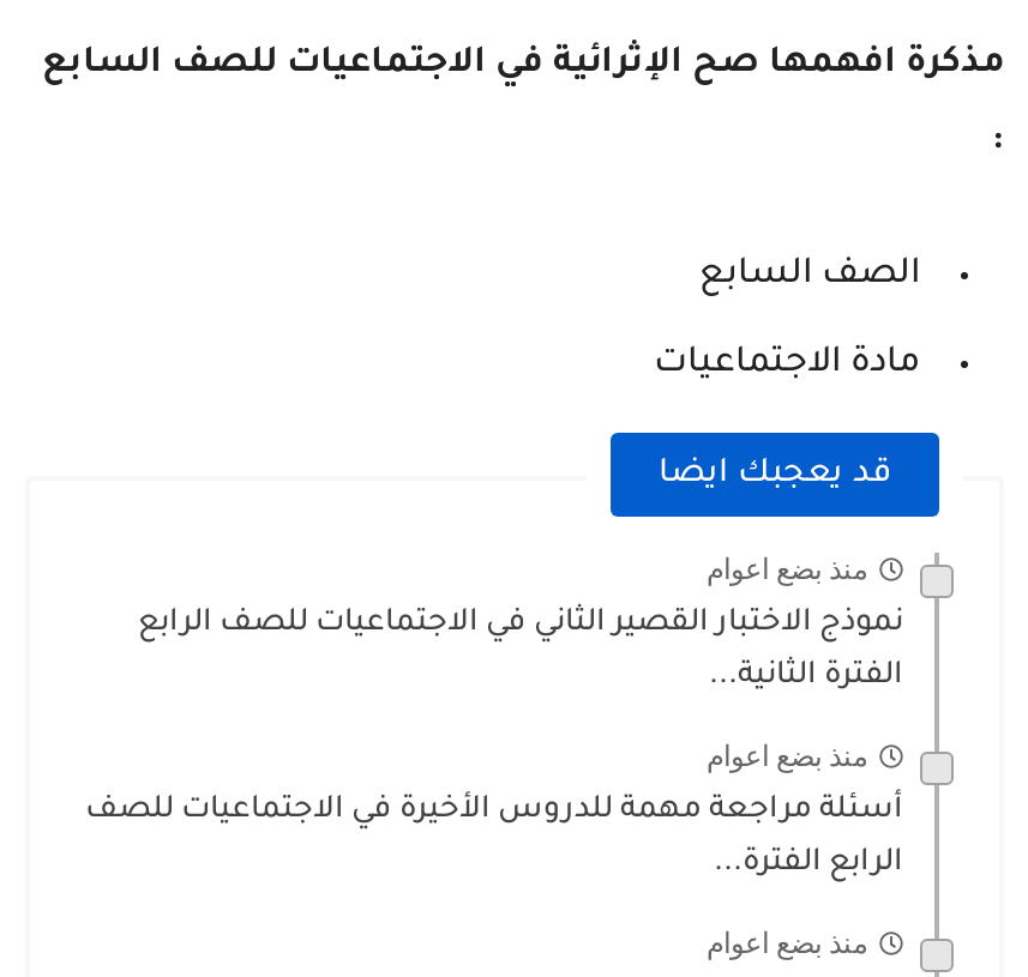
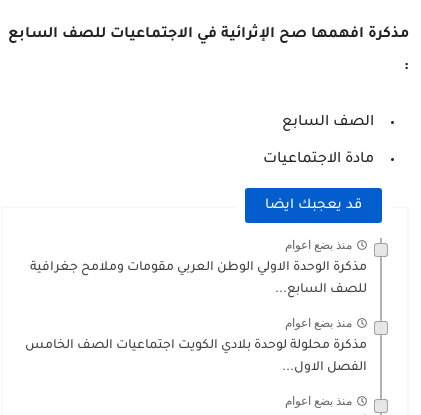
- نموذج الاختبار القصير الثاني في الاجتماعيات للصف الرابع
+ مذكرة الوحدة الاولي الوطن العربي مقومات وملامح جغرافية

- الفترة الثانية...
+ للصف السابع...

- أسئلة مراجعة مهمة للدروس الأخيرة في الاجتماعيات للصف
+ مذكرة محلولة لوحدة بلادي الكويت اجتماعيات الصف الخامس

- الرابع الفترة...
+ الفصل الاول...
